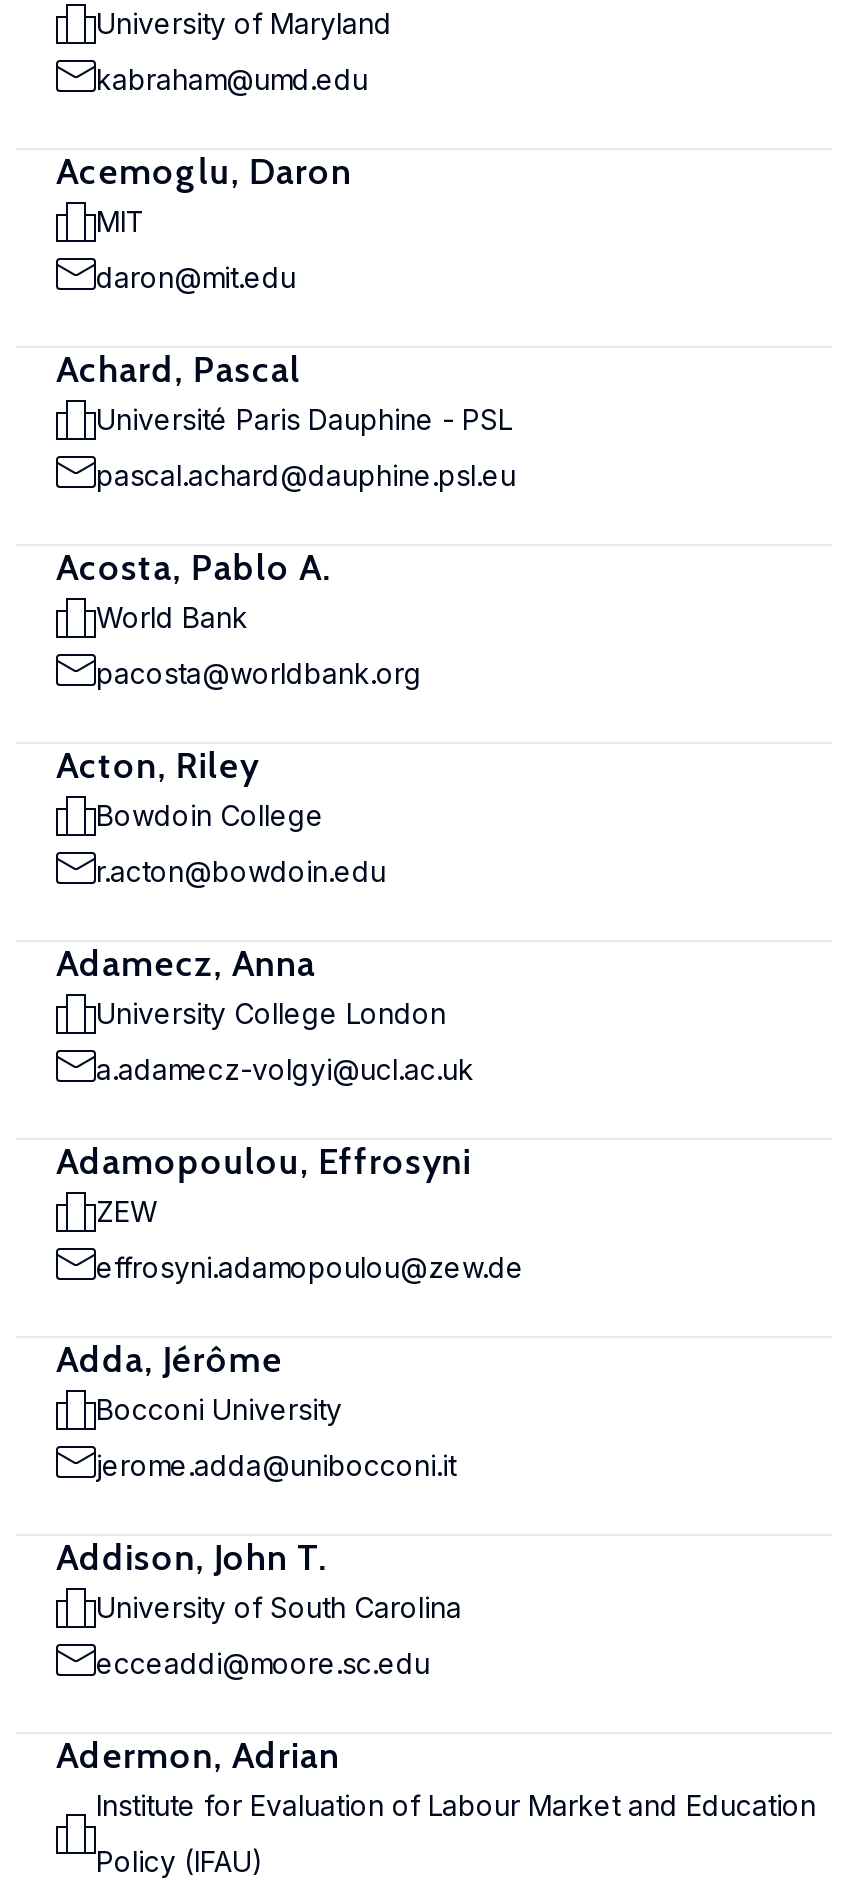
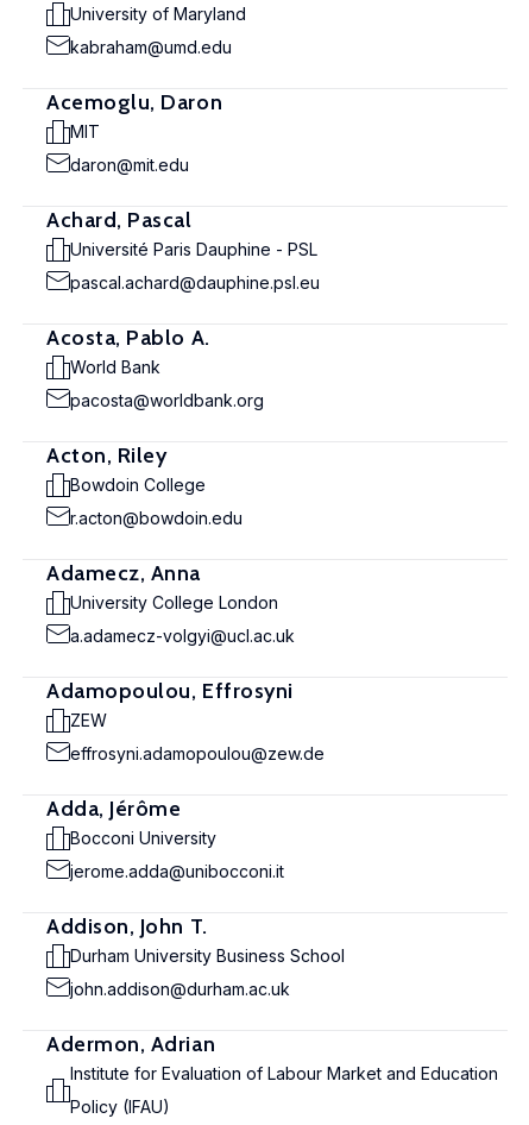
- University of South Carolina
+ Durham University Business School

- ecceaddi@moore.sc.edu
+ john.addison@durham.ac.uk
